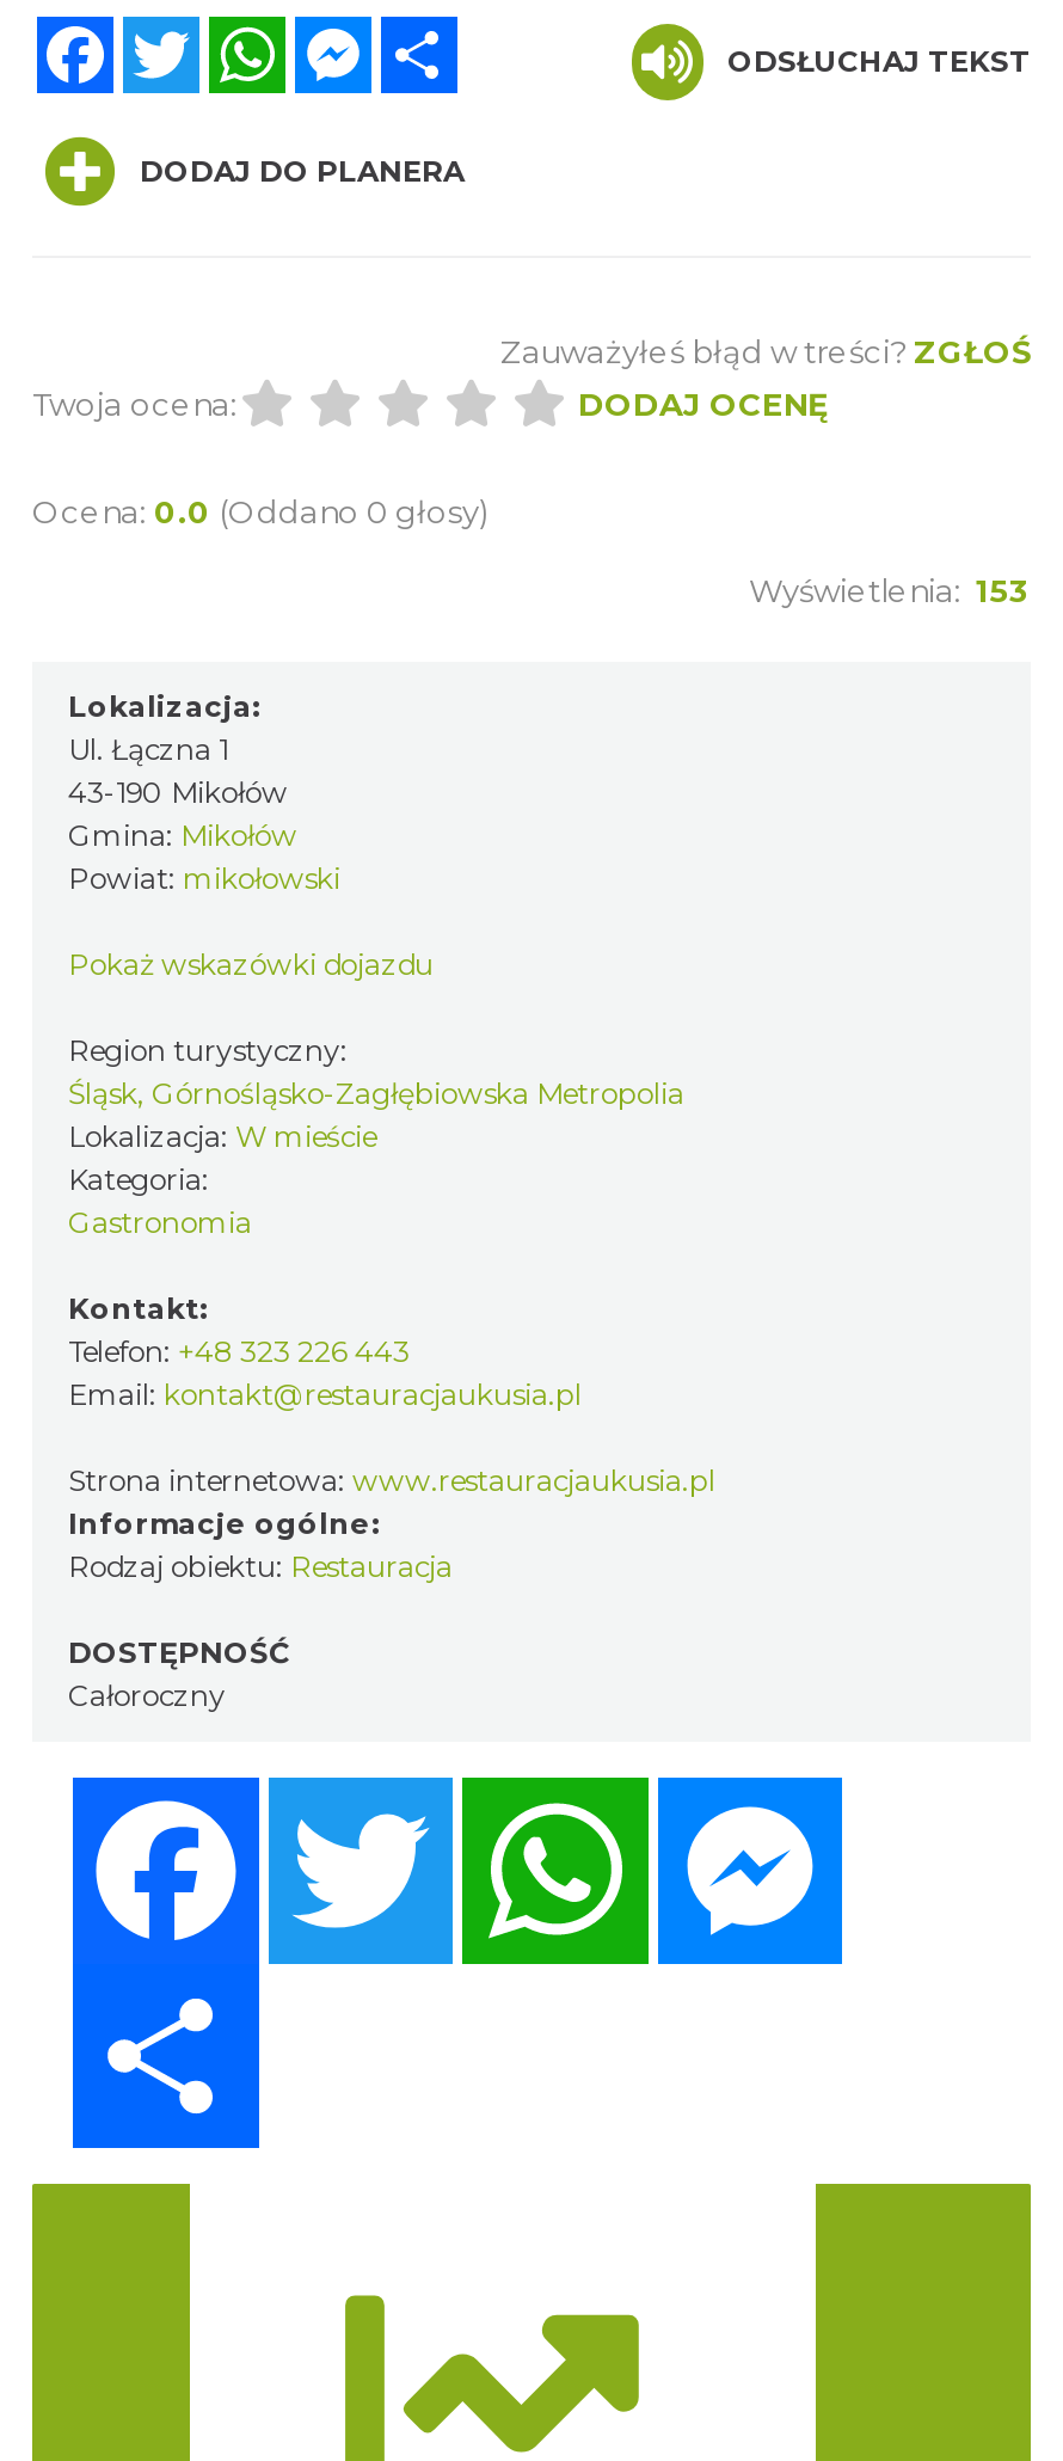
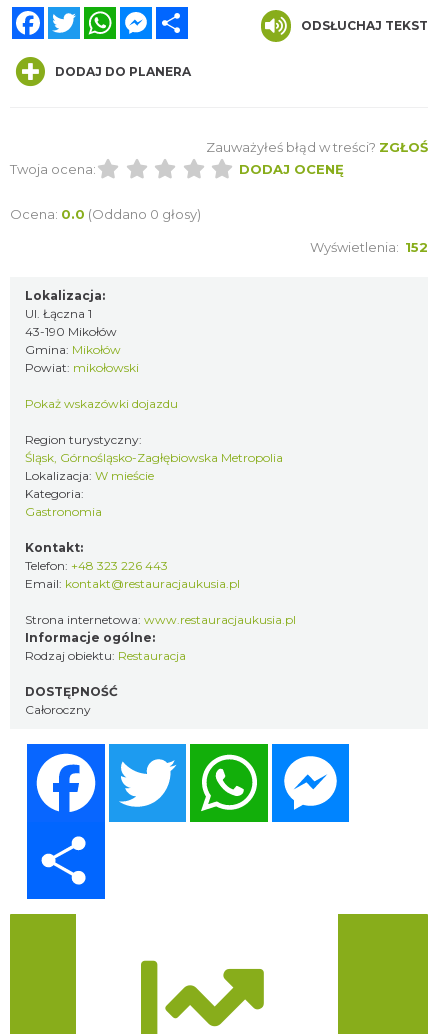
- Wyświetlenia: 153
+ Wyświetlenia: 152
